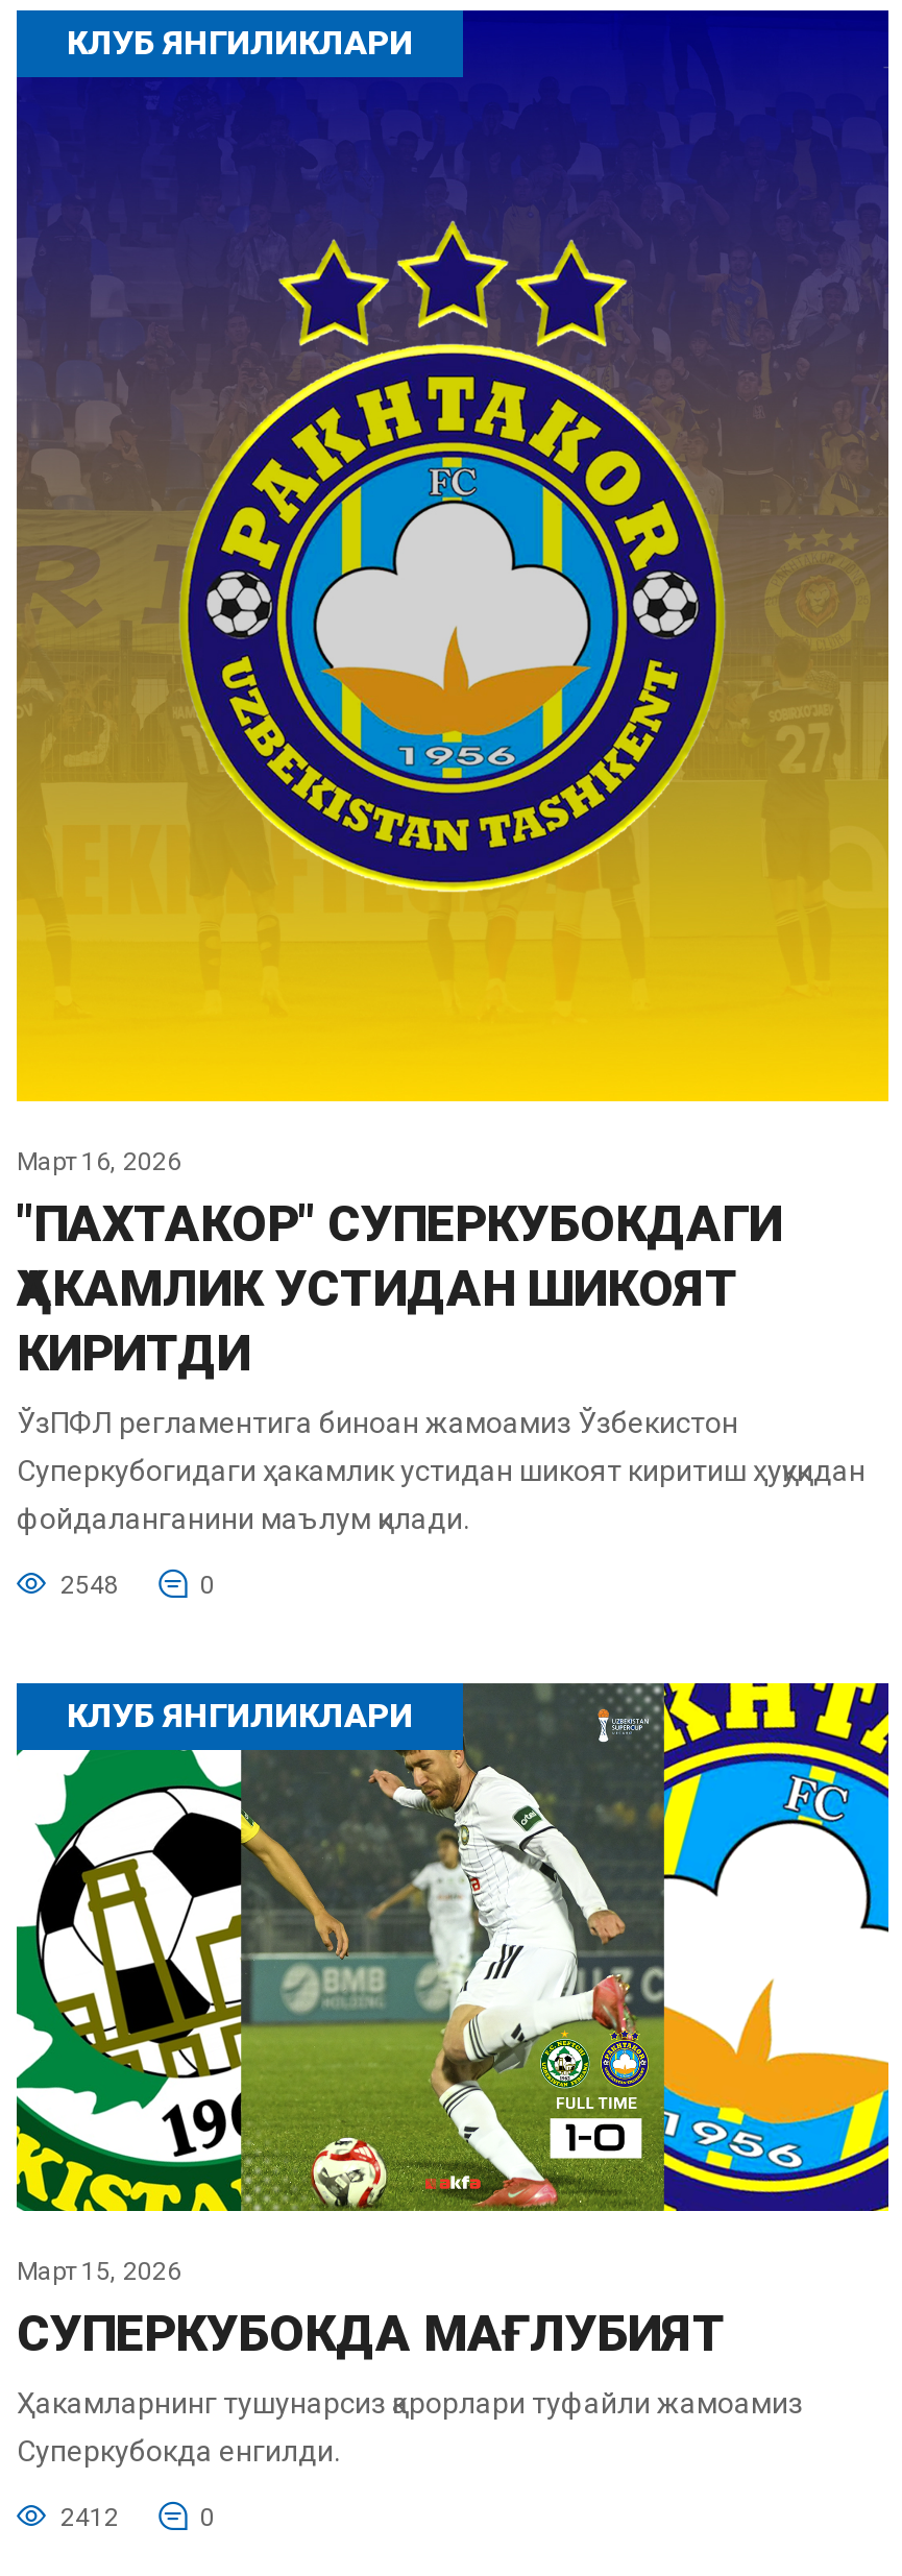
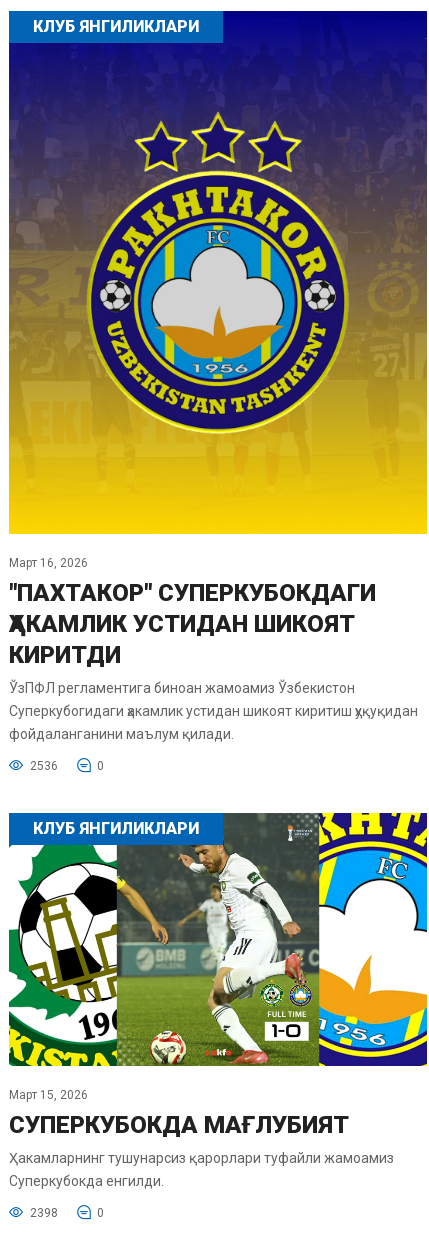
- 2548
+ 2536

- 2412
+ 2398
